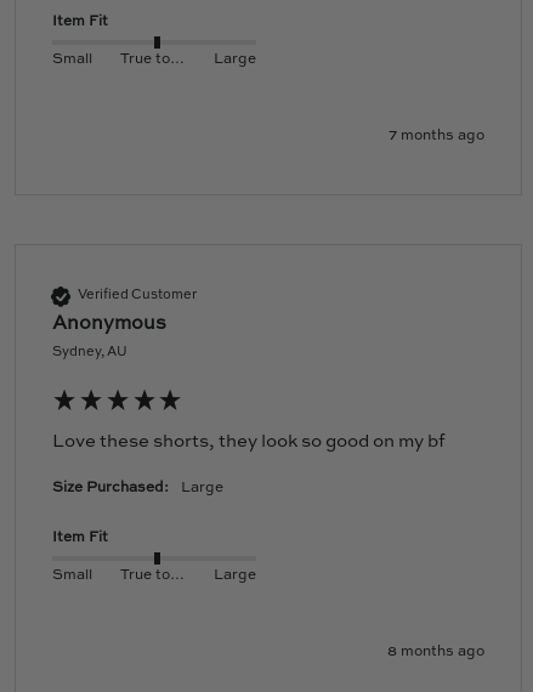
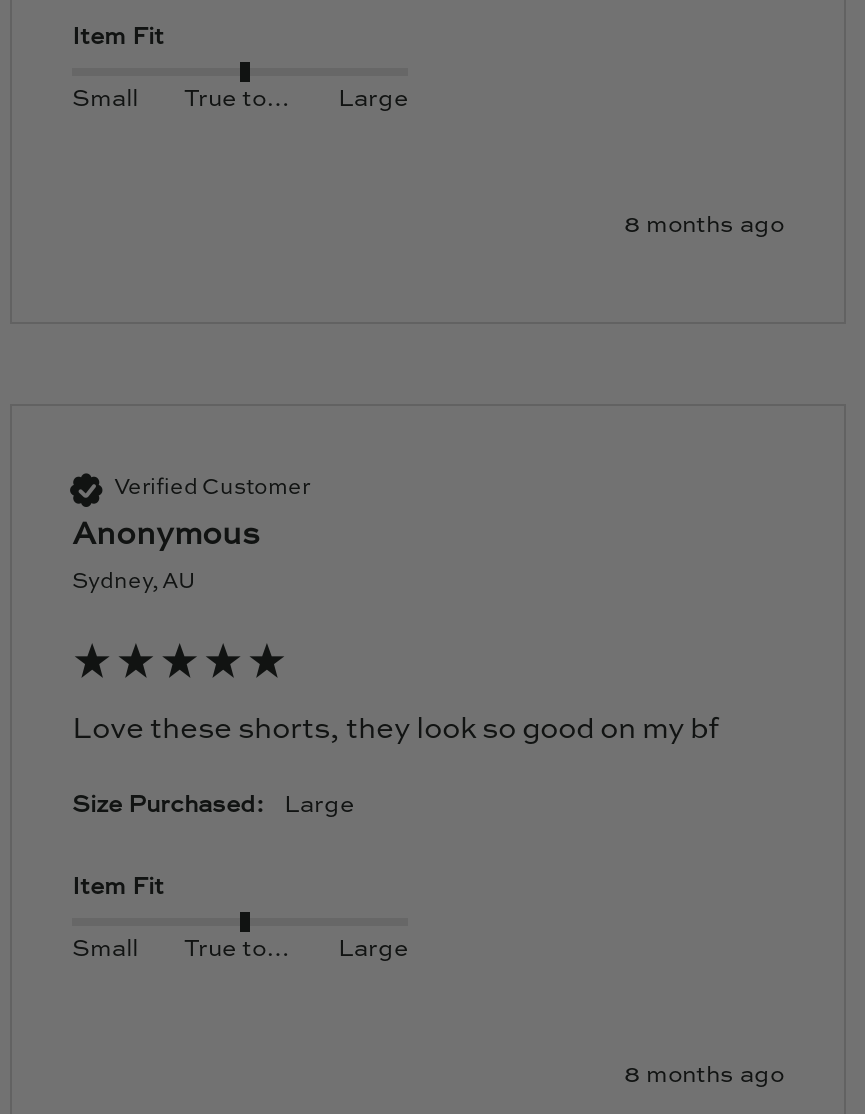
- 7 months ago
+ 8 months ago
